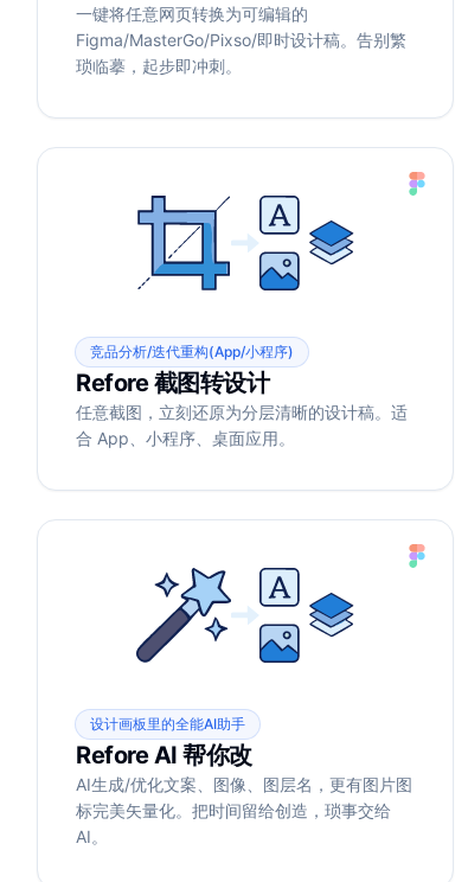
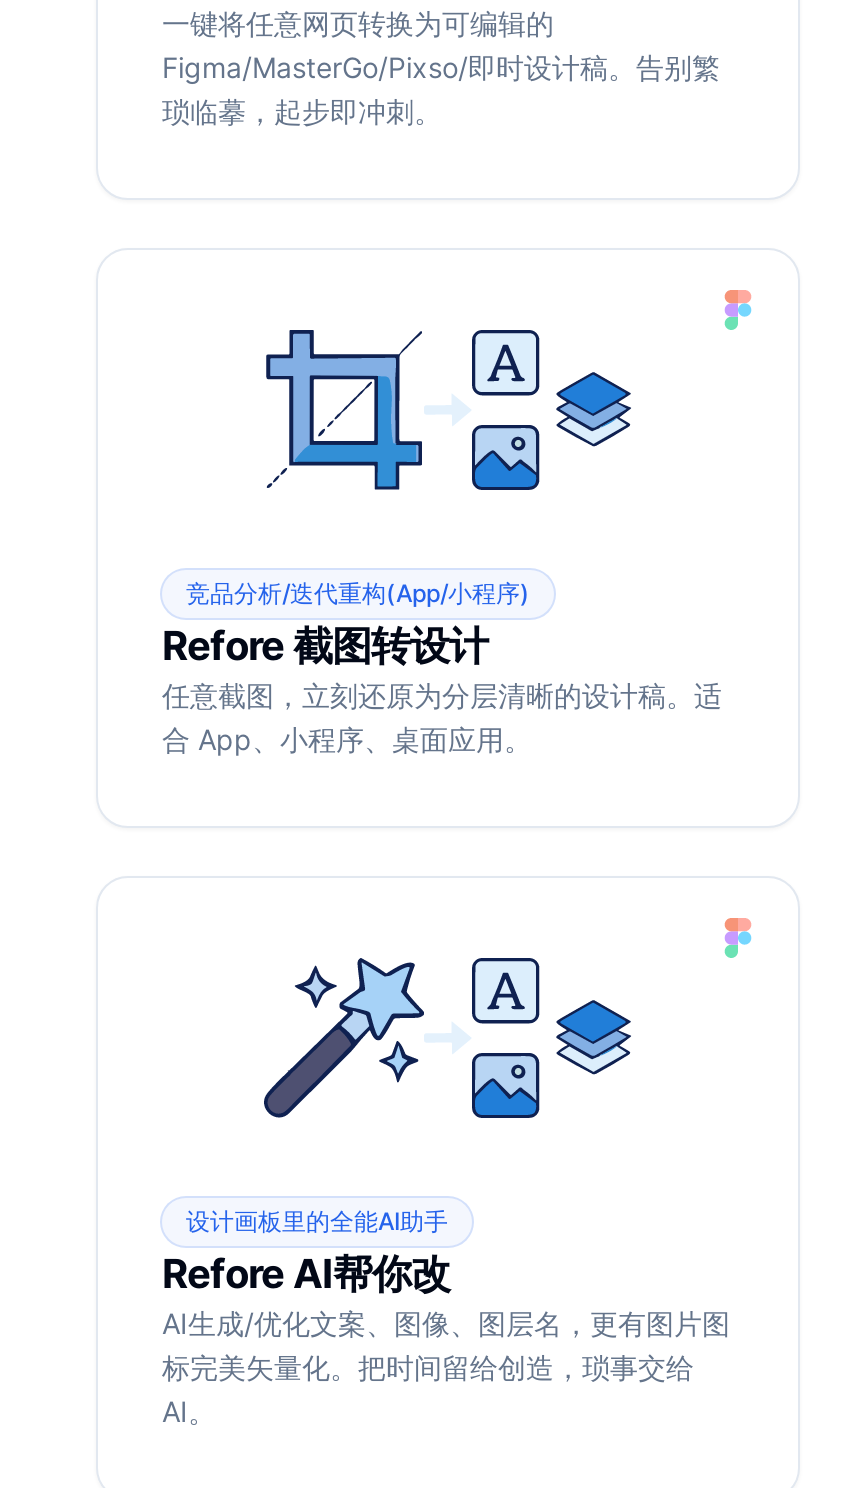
- Refore AI 帮你改
+ Refore AI帮你改
